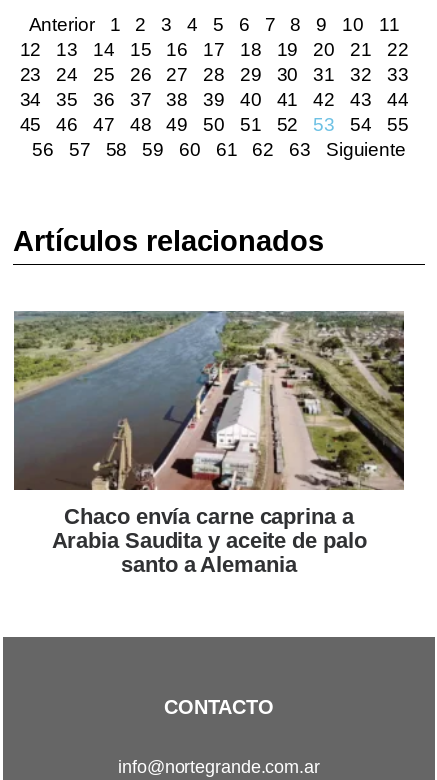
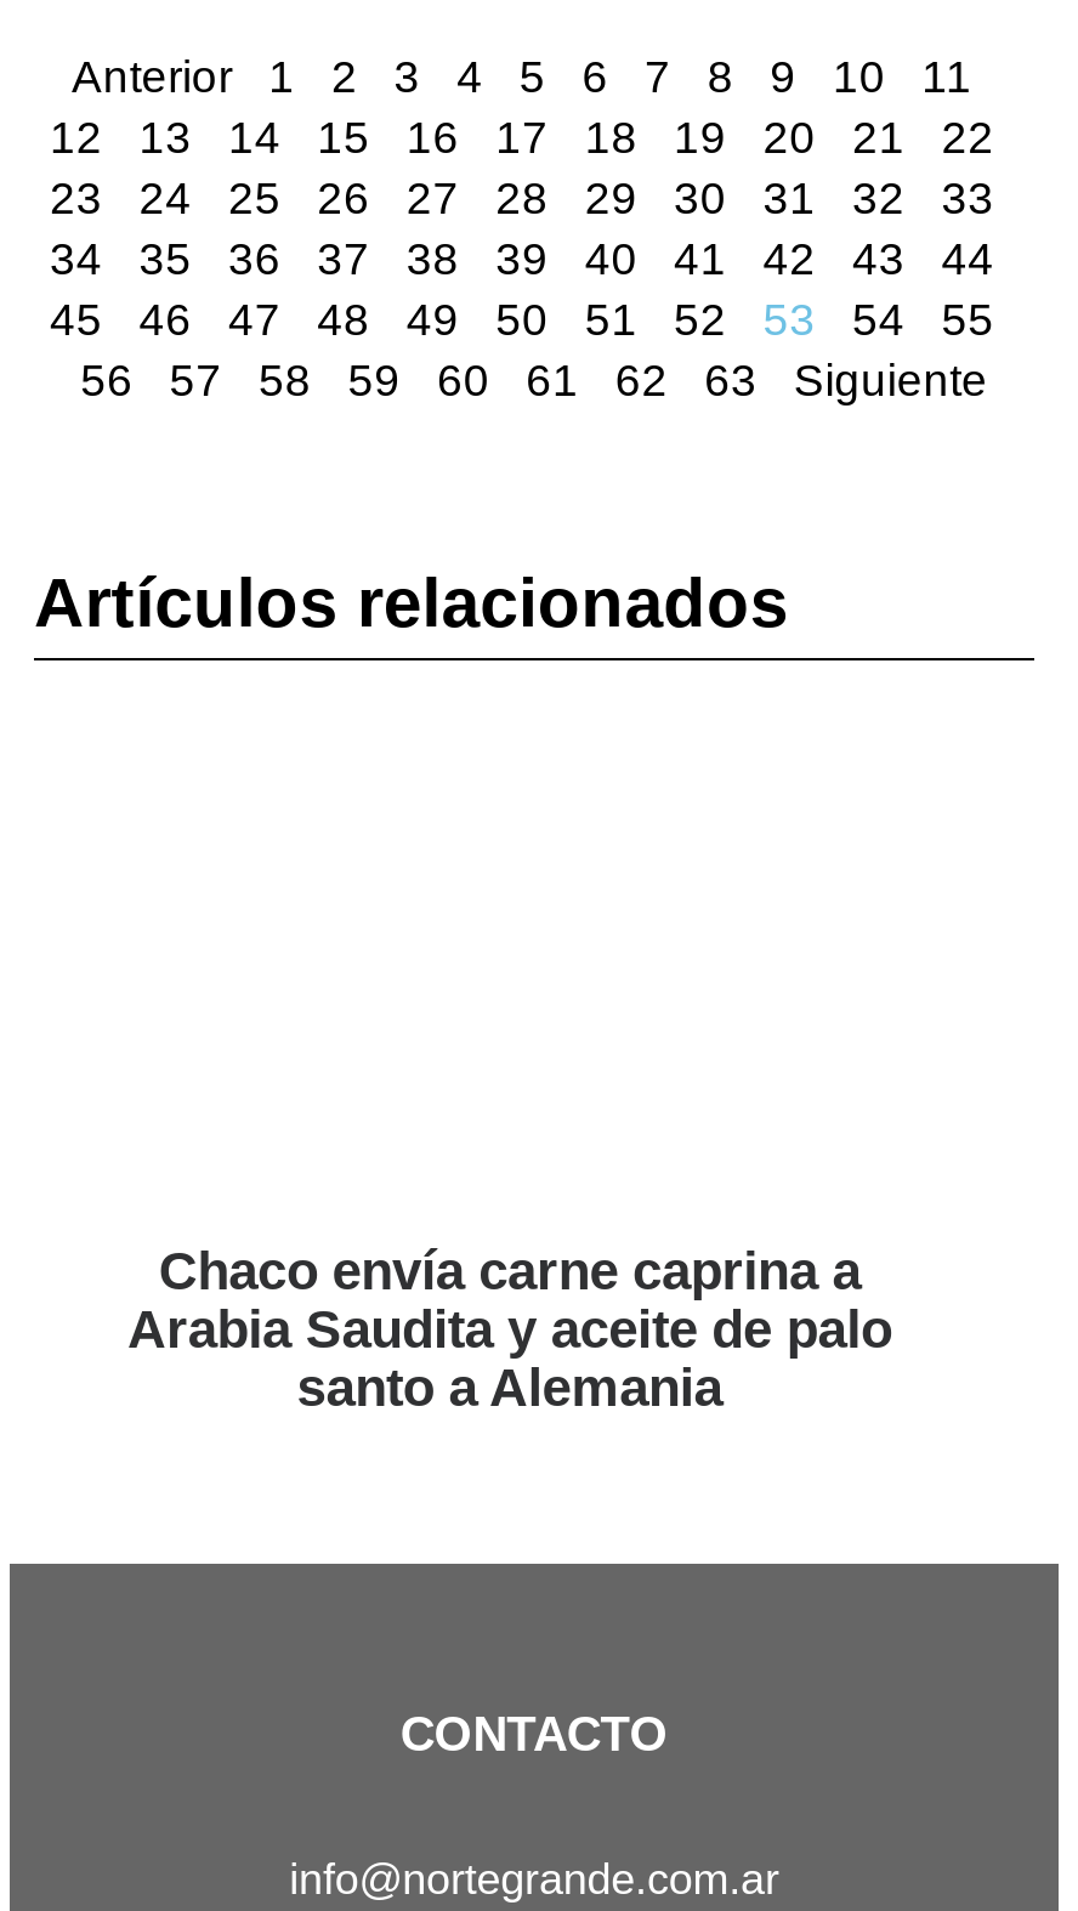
- [image]
